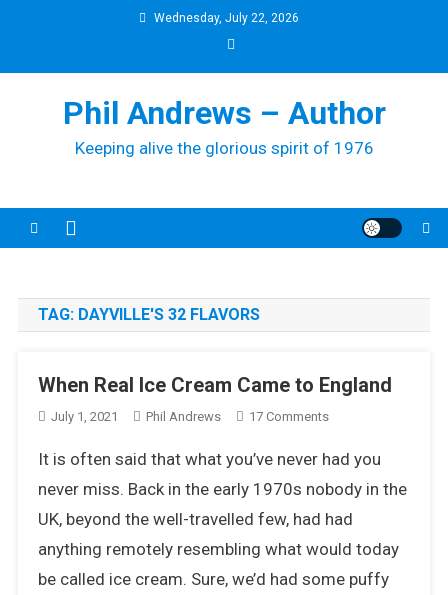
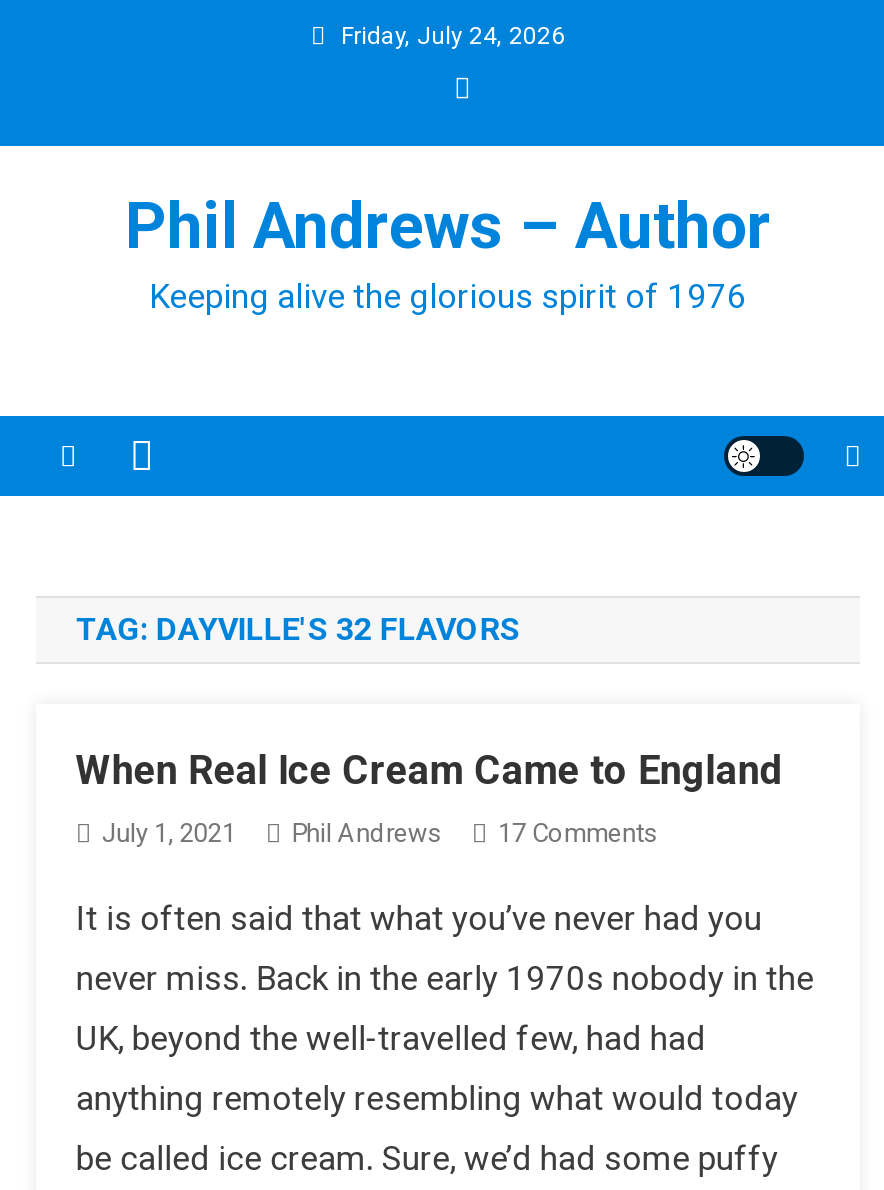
- Wednesday, July 22, 2026
+ Friday, July 24, 2026
